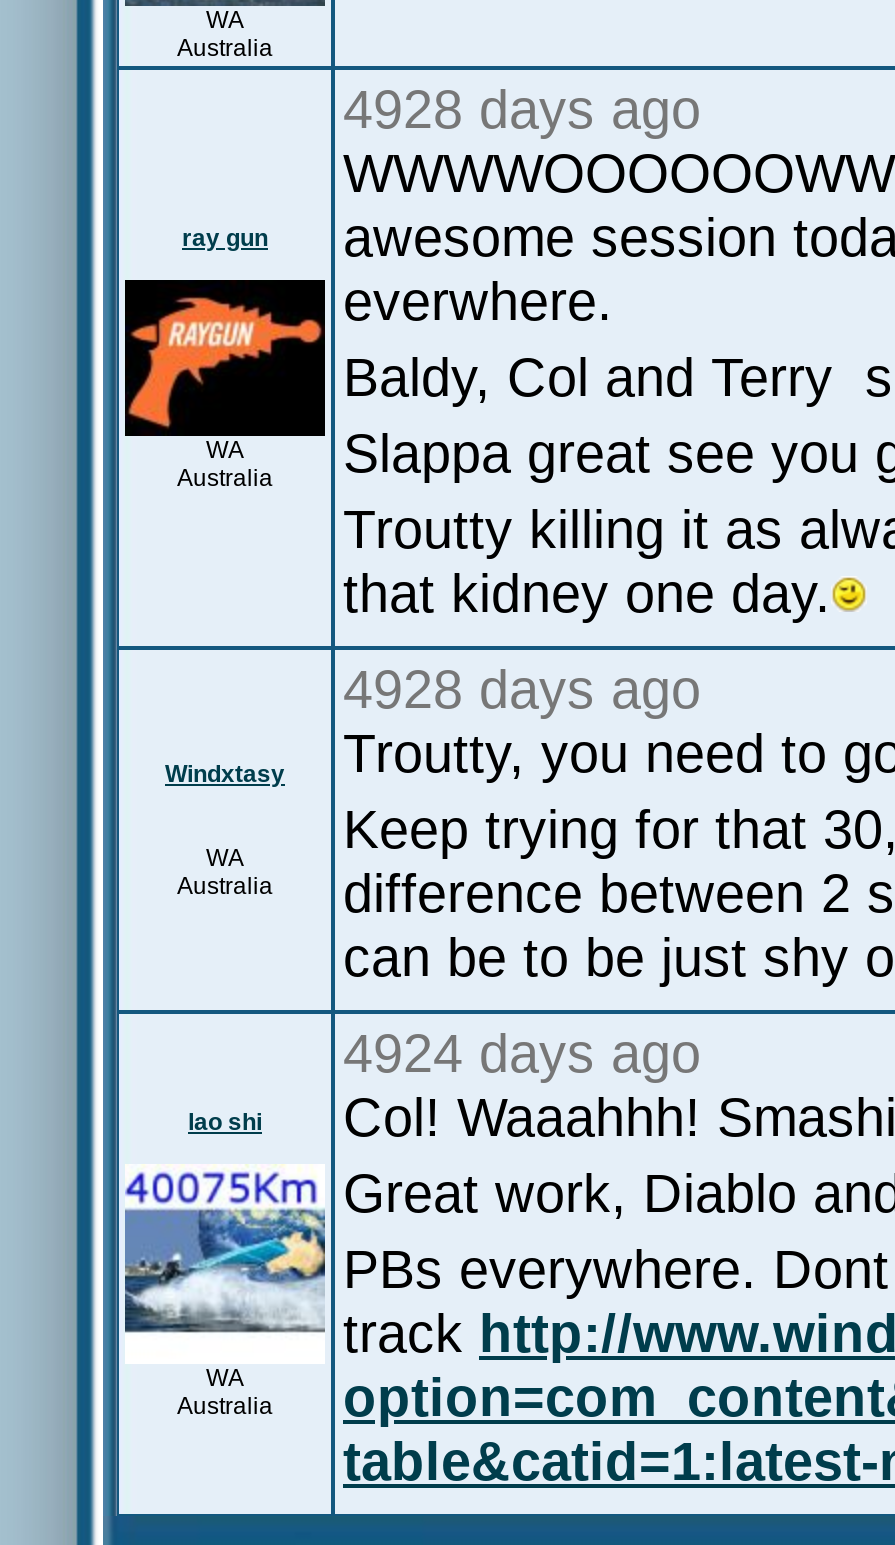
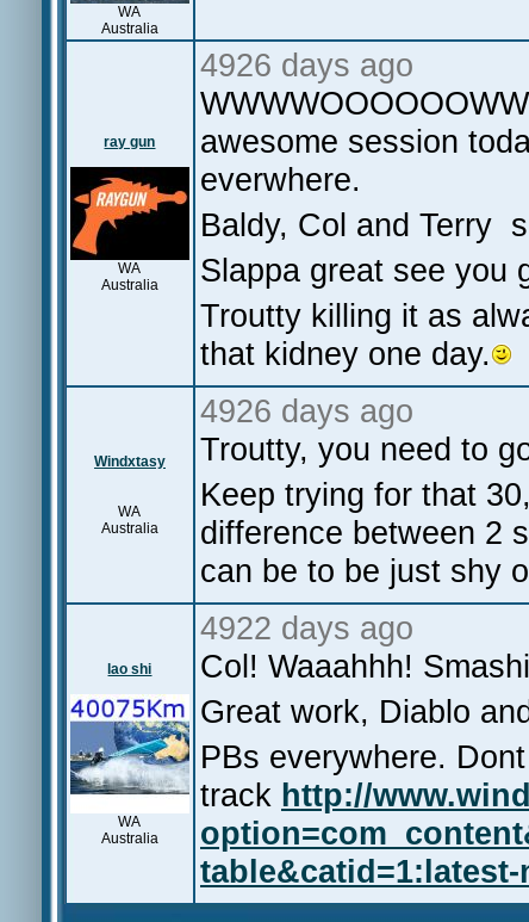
- 4928 days ago
+ 4926 days ago

- 4928 days ago
+ 4926 days ago

- 4924 days ago
+ 4922 days ago
